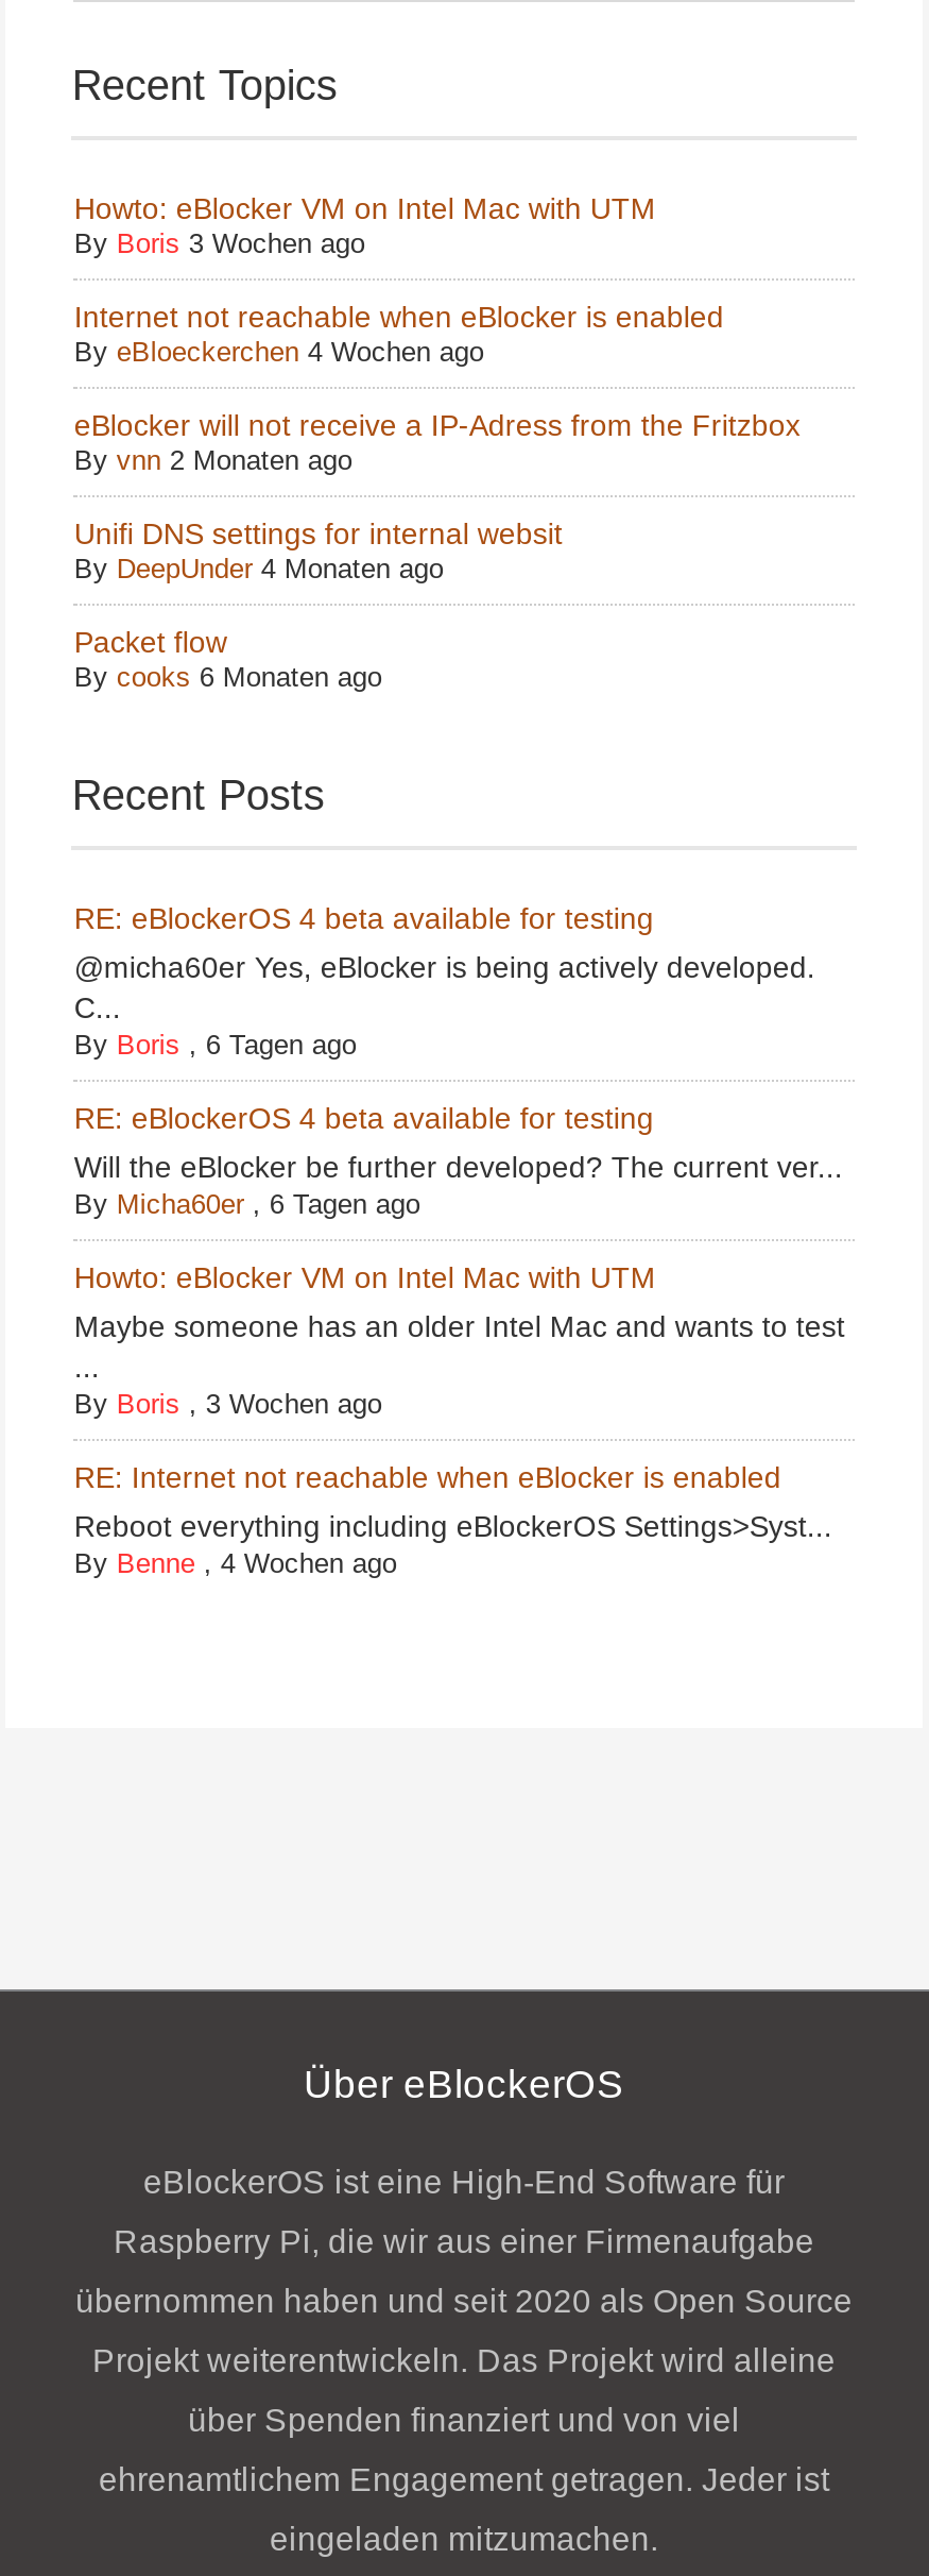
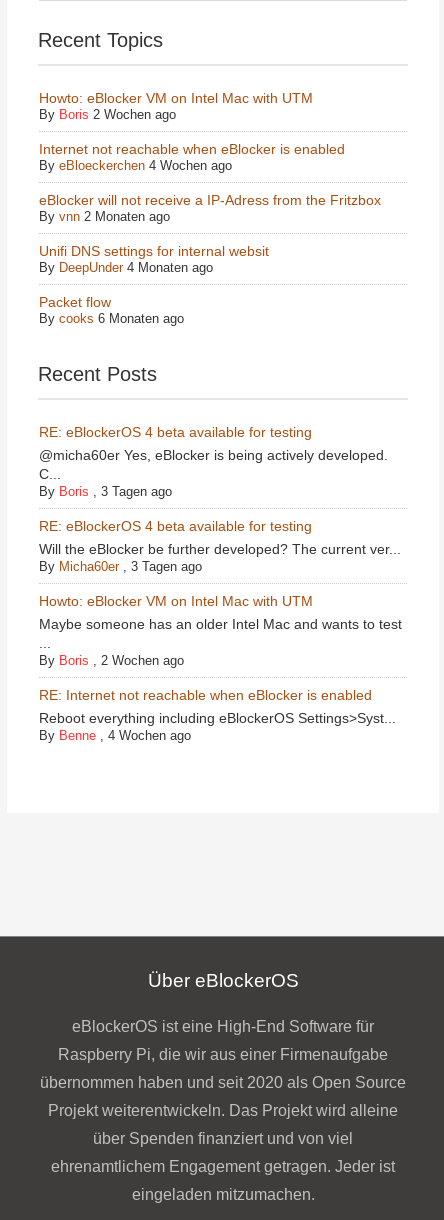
- By Boris 3 Wochen ago
+ By Boris 2 Wochen ago

- By Boris, 6 Tagen ago
+ By Boris, 3 Tagen ago

- By Micha60er, 6 Tagen ago
+ By Micha60er, 3 Tagen ago

- By Boris, 3 Wochen ago
+ By Boris, 2 Wochen ago
